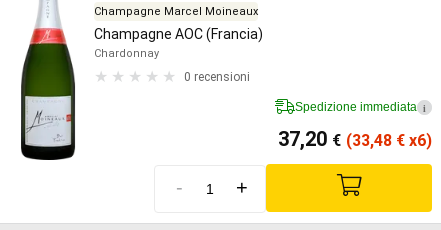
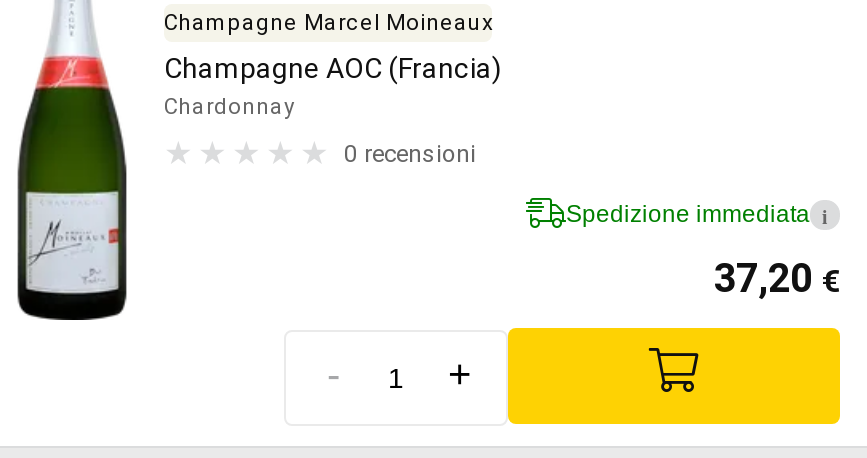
- 37,20 € (33,48 €x6)
+ 37,20 €
